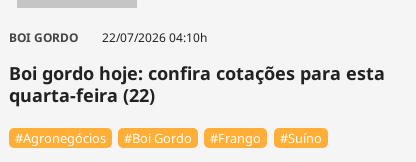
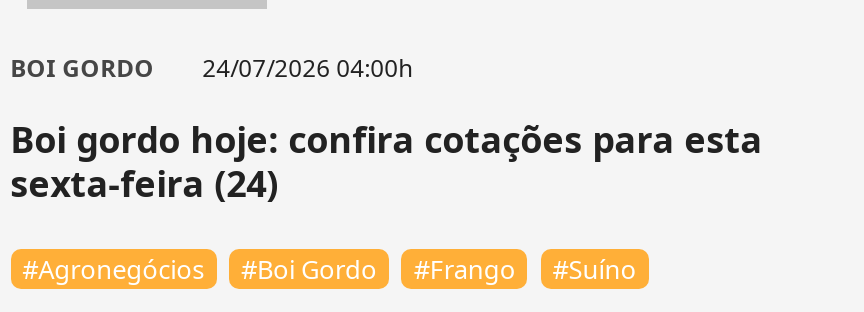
- BOI GORDO 22/07/2026 04:10h
+ BOI GORDO 24/07/2026 04:00h

- quarta-feira (22)
+ sexta-feira (24)
